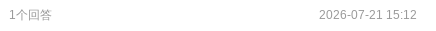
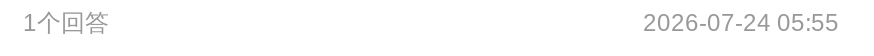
- 2026-07-21 15:12
+ 2026-07-24 05:55
